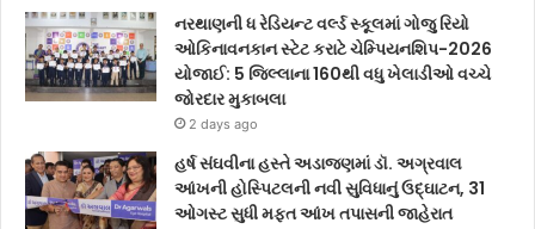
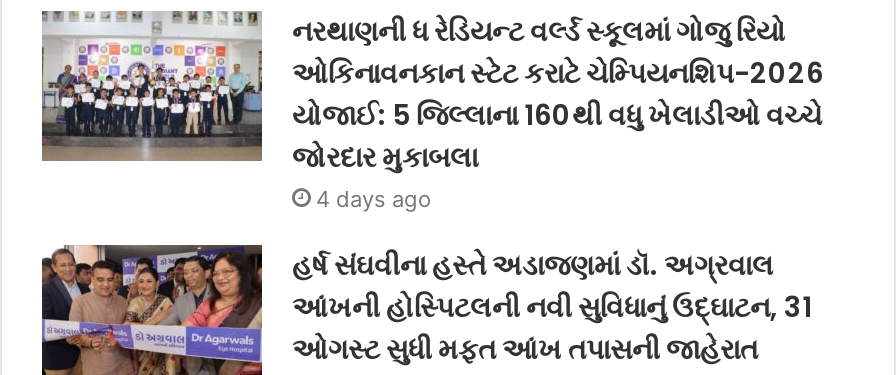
- 2 days ago
+ 4 days ago
